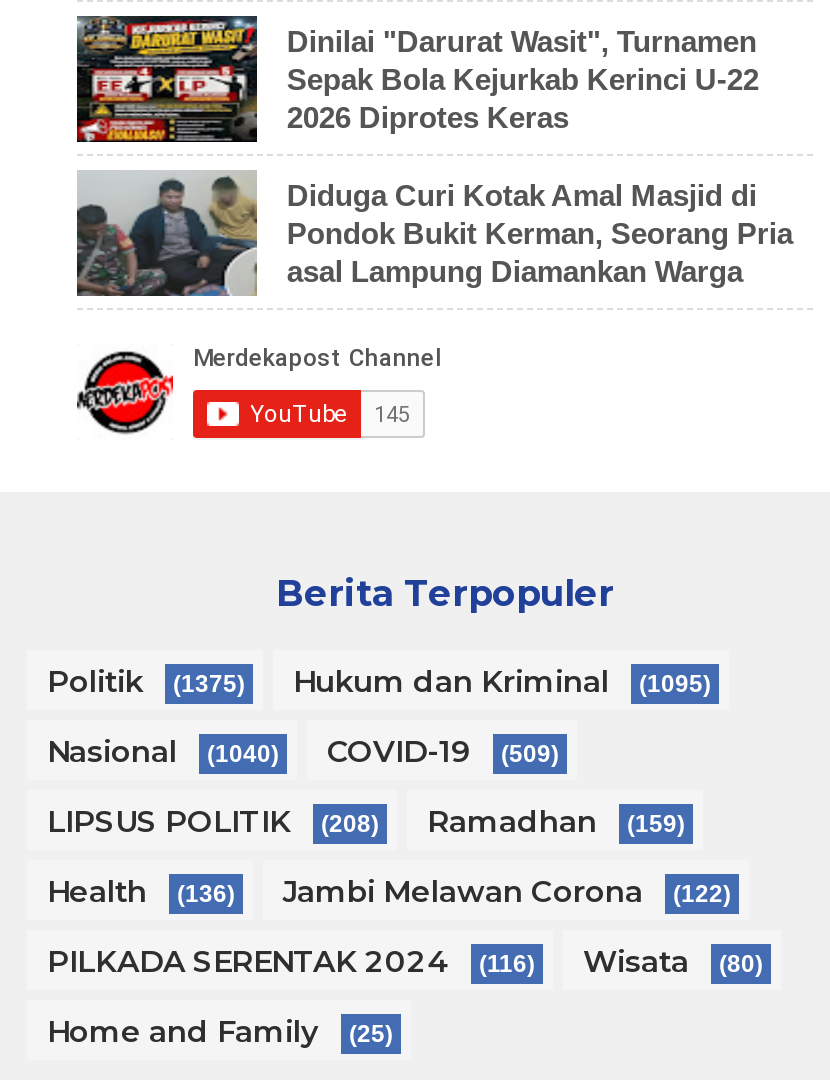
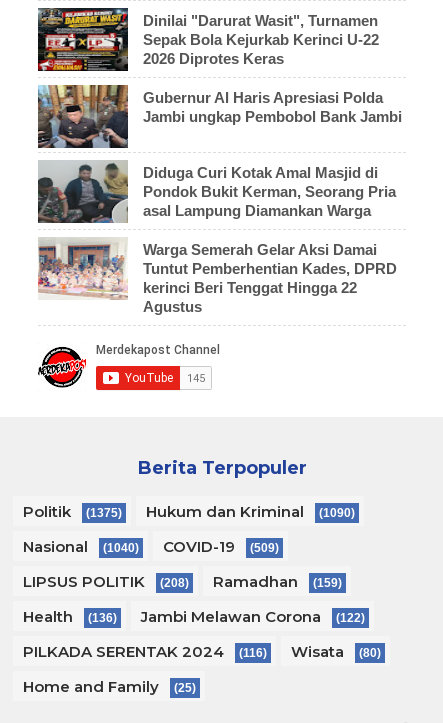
+ [image]
+ Gubernur Al Haris Apresiasi Polda
+ Jambi ungkap Pembobol Bank Jambi

+ [image]
+ Warga Semerah Gelar Aksi Damai
+ Tuntut Pemberhentian Kades, DPRD
+ kerinci Beri Tenggat Hingga 22
+ Agustus

- Politik (1375) Hukum dan Kriminal (1095)
+ Politik (1375) Hukum dan Kriminal (1090)
